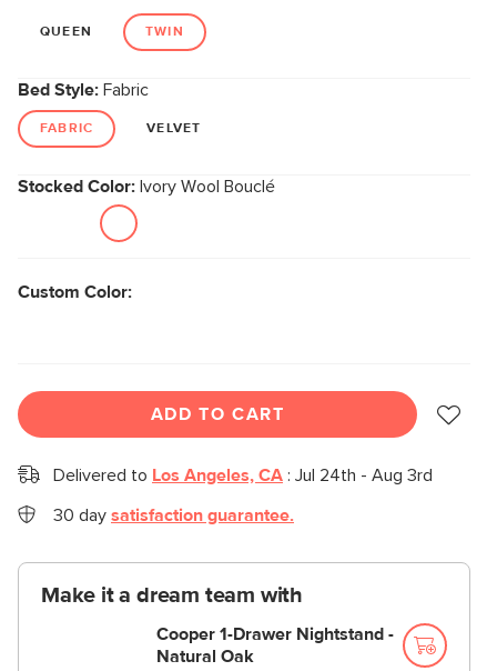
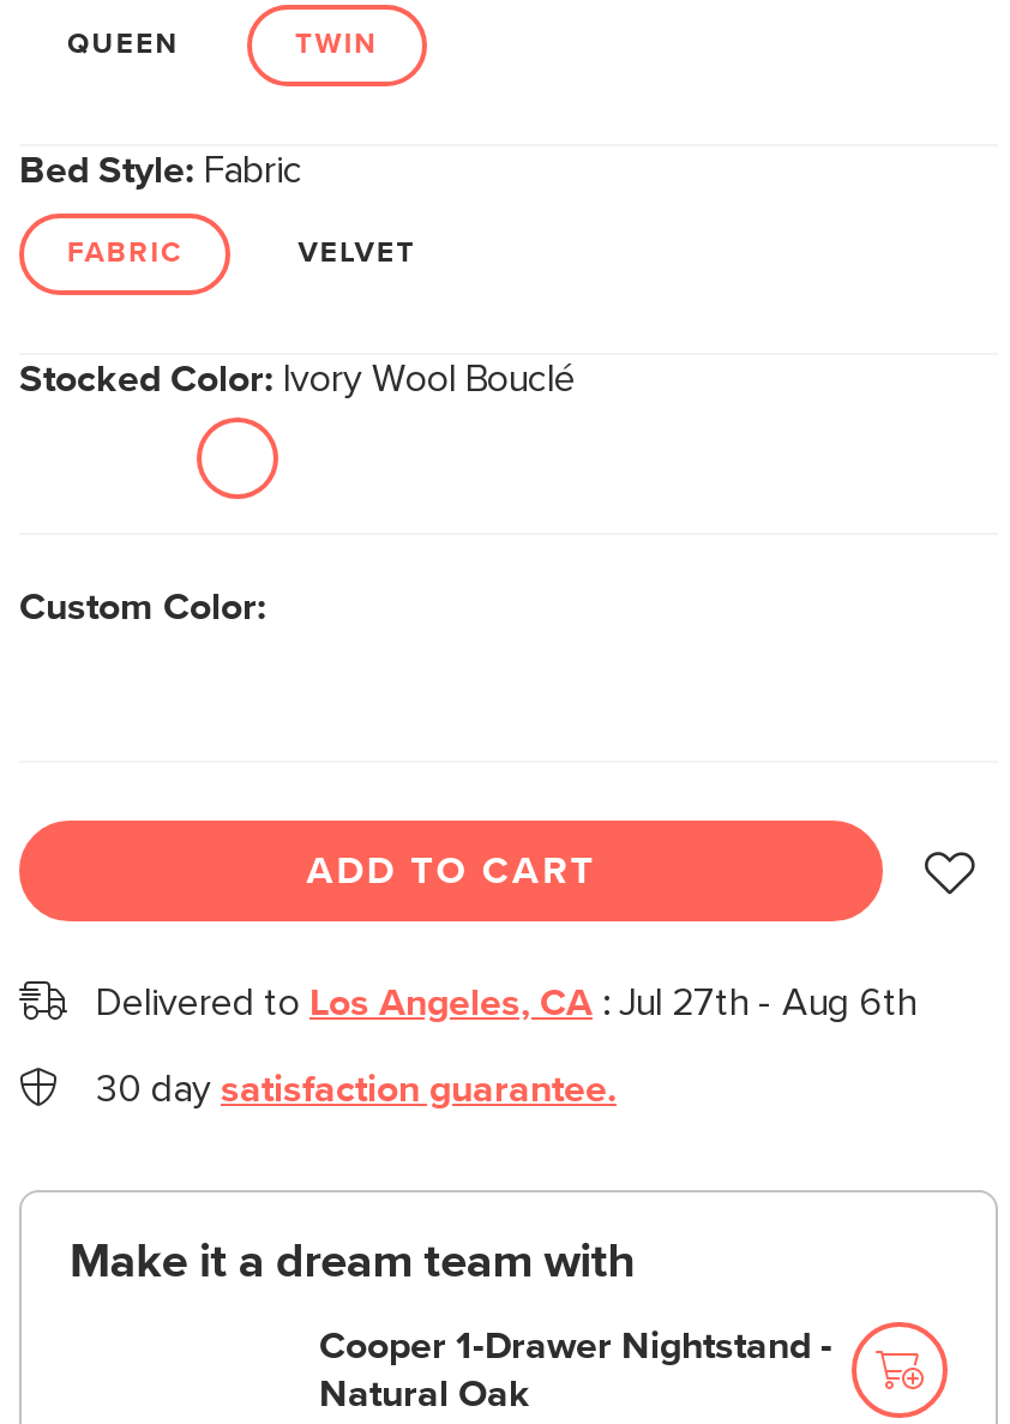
- Delivered to Los Angeles, CA: Jul 24th - Aug 3rd
+ Delivered to Los Angeles, CA: Jul 27th - Aug 6th
